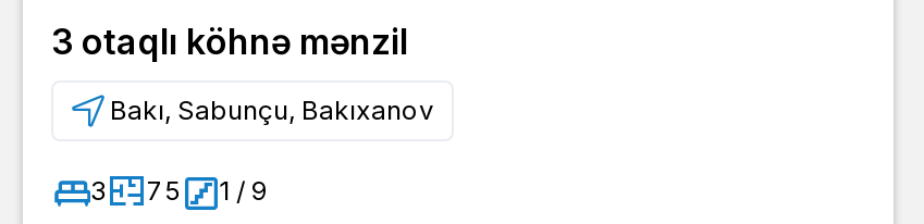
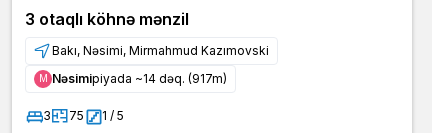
- Bakı, Sabunçu, Bakıxanov
+ Bakı, Nəsimi, Mirmahmud Kazımovski
+ Μ Nəsimipiyada ~14 dəq. (917m)

- 3 75 1 / 9
+ 3 75 1 / 5
